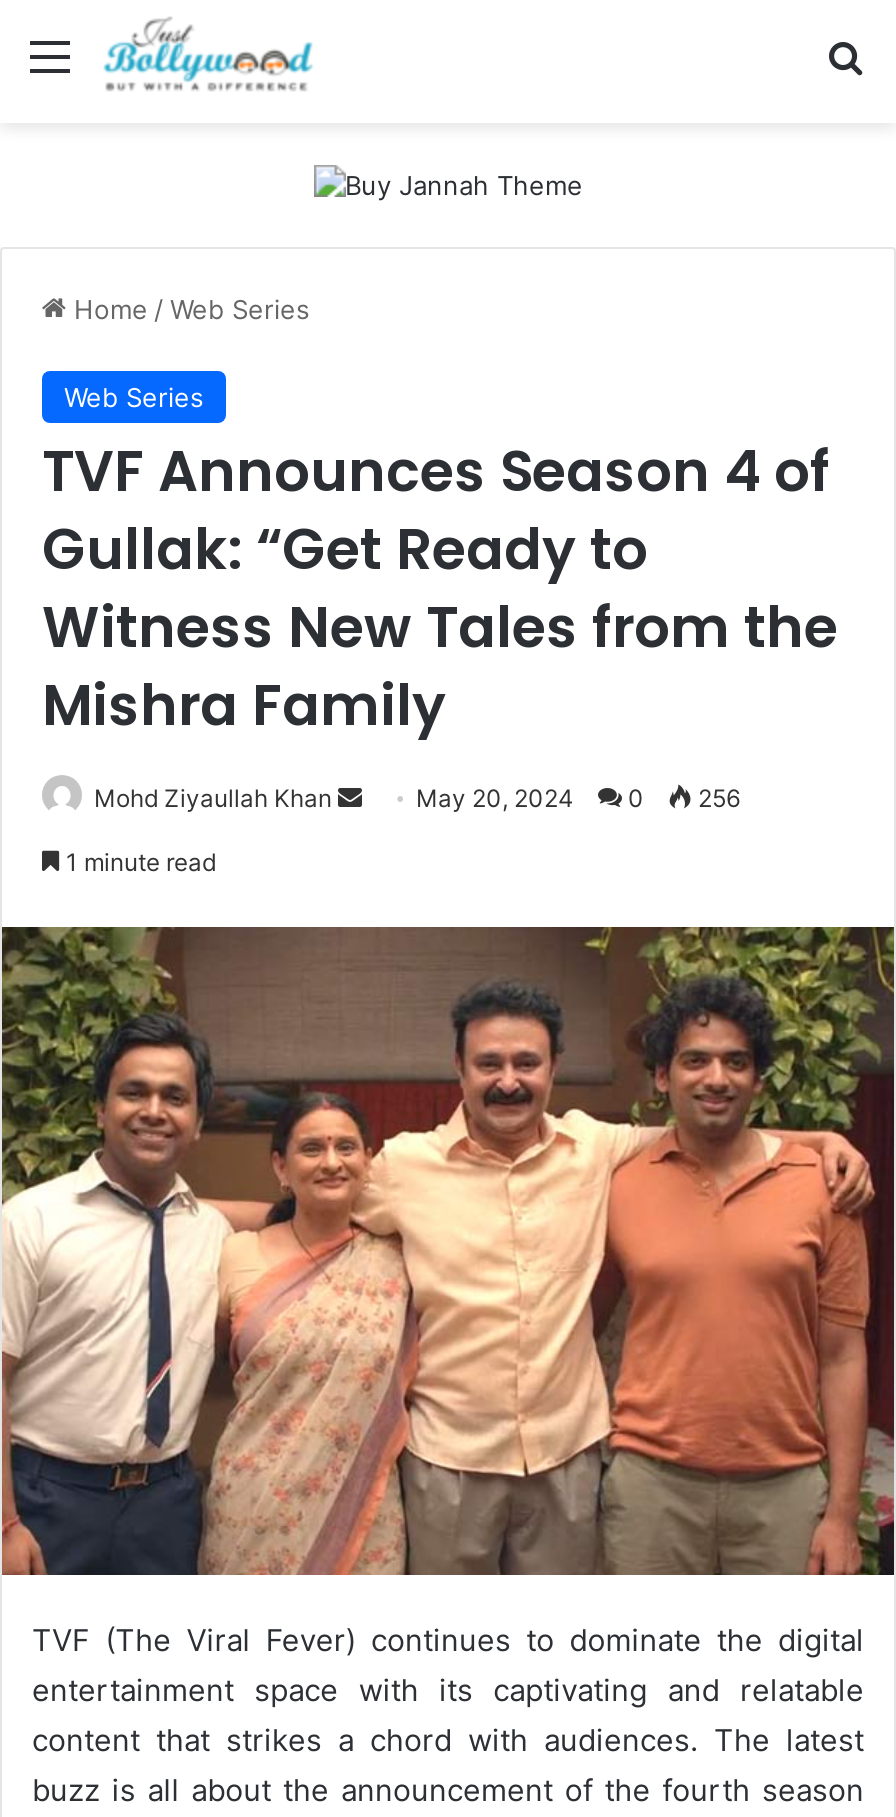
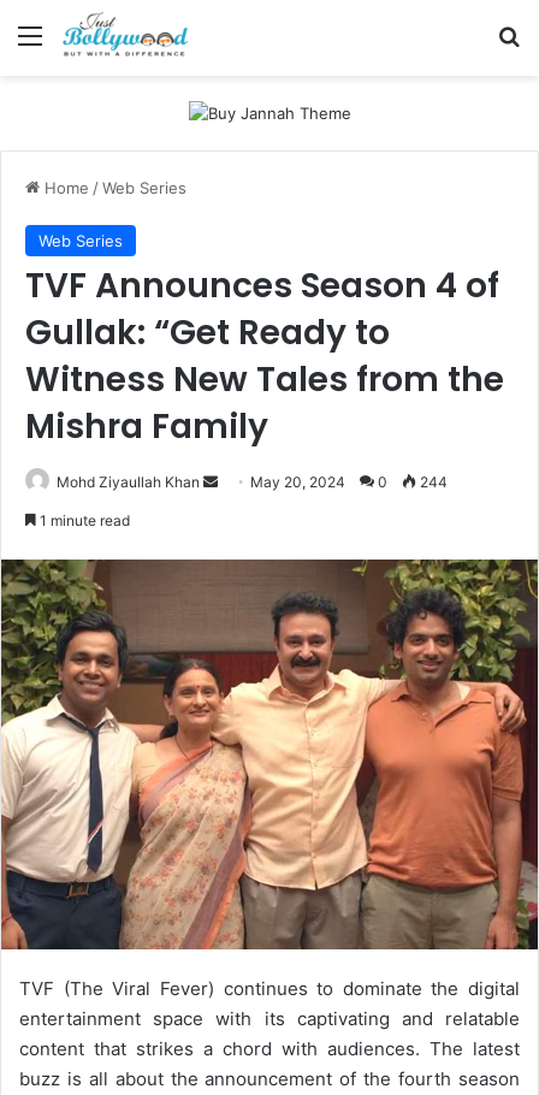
- 256
+ 244
